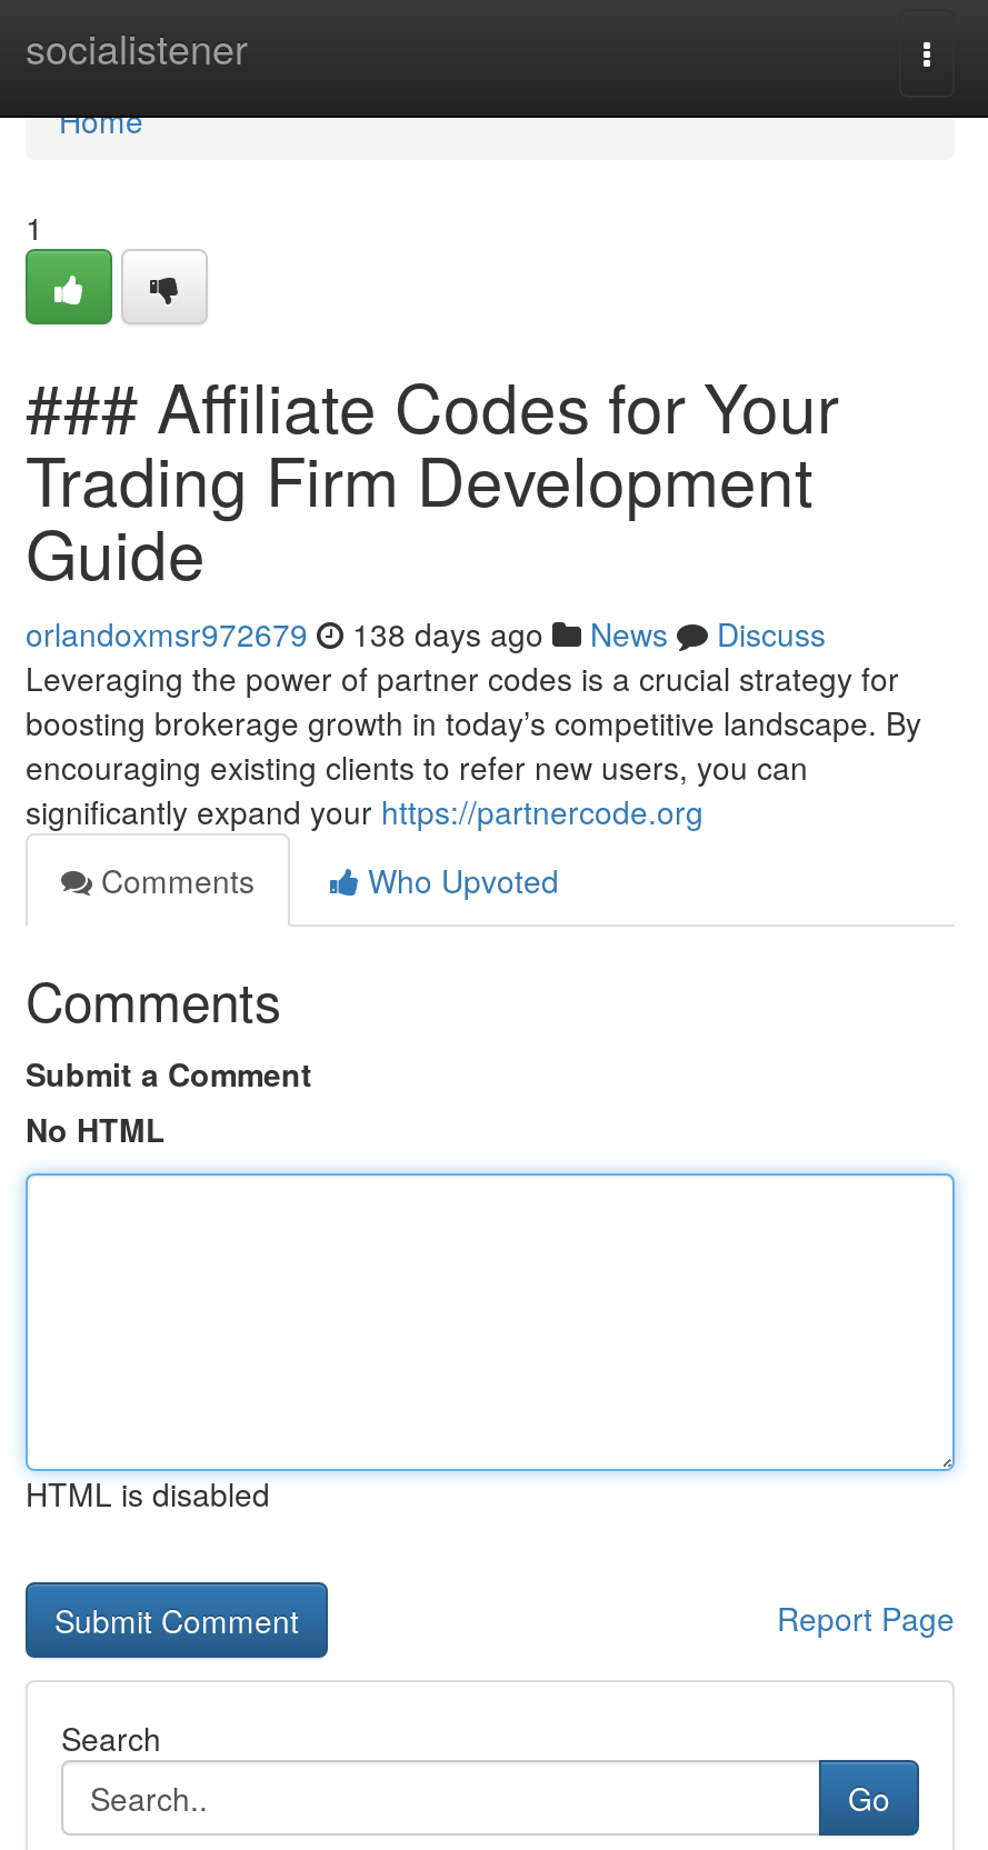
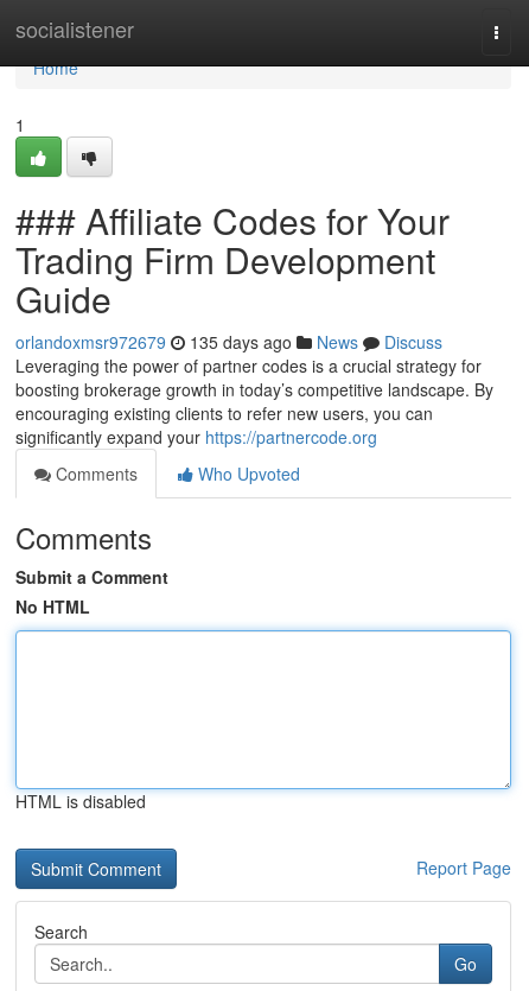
- orlandoxmsr972679 138 days ago News Discuss
+ orlandoxmsr972679 135 days ago News Discuss
